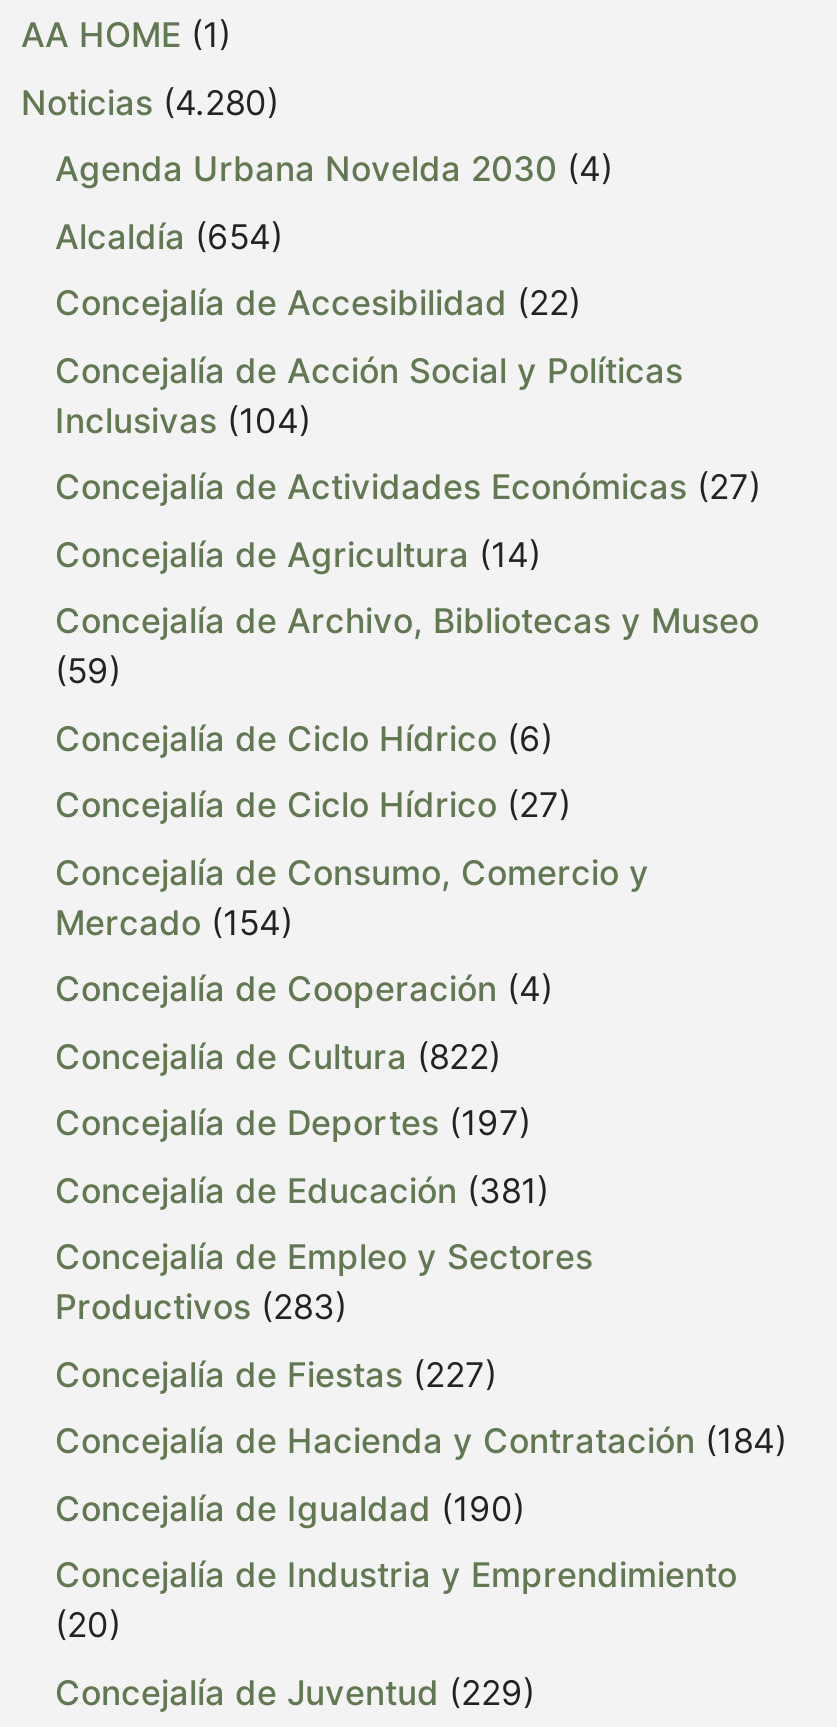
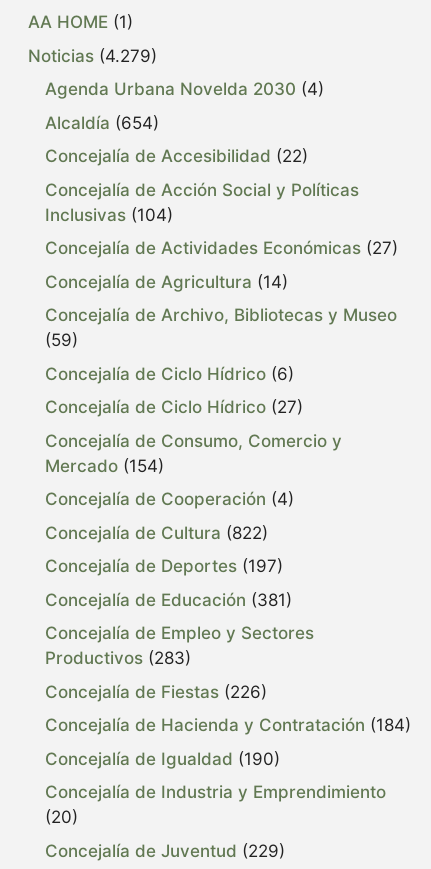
- Noticias (4.280)
+ Noticias (4.279)

- Concejalía de Fiestas (227)
+ Concejalía de Fiestas (226)
